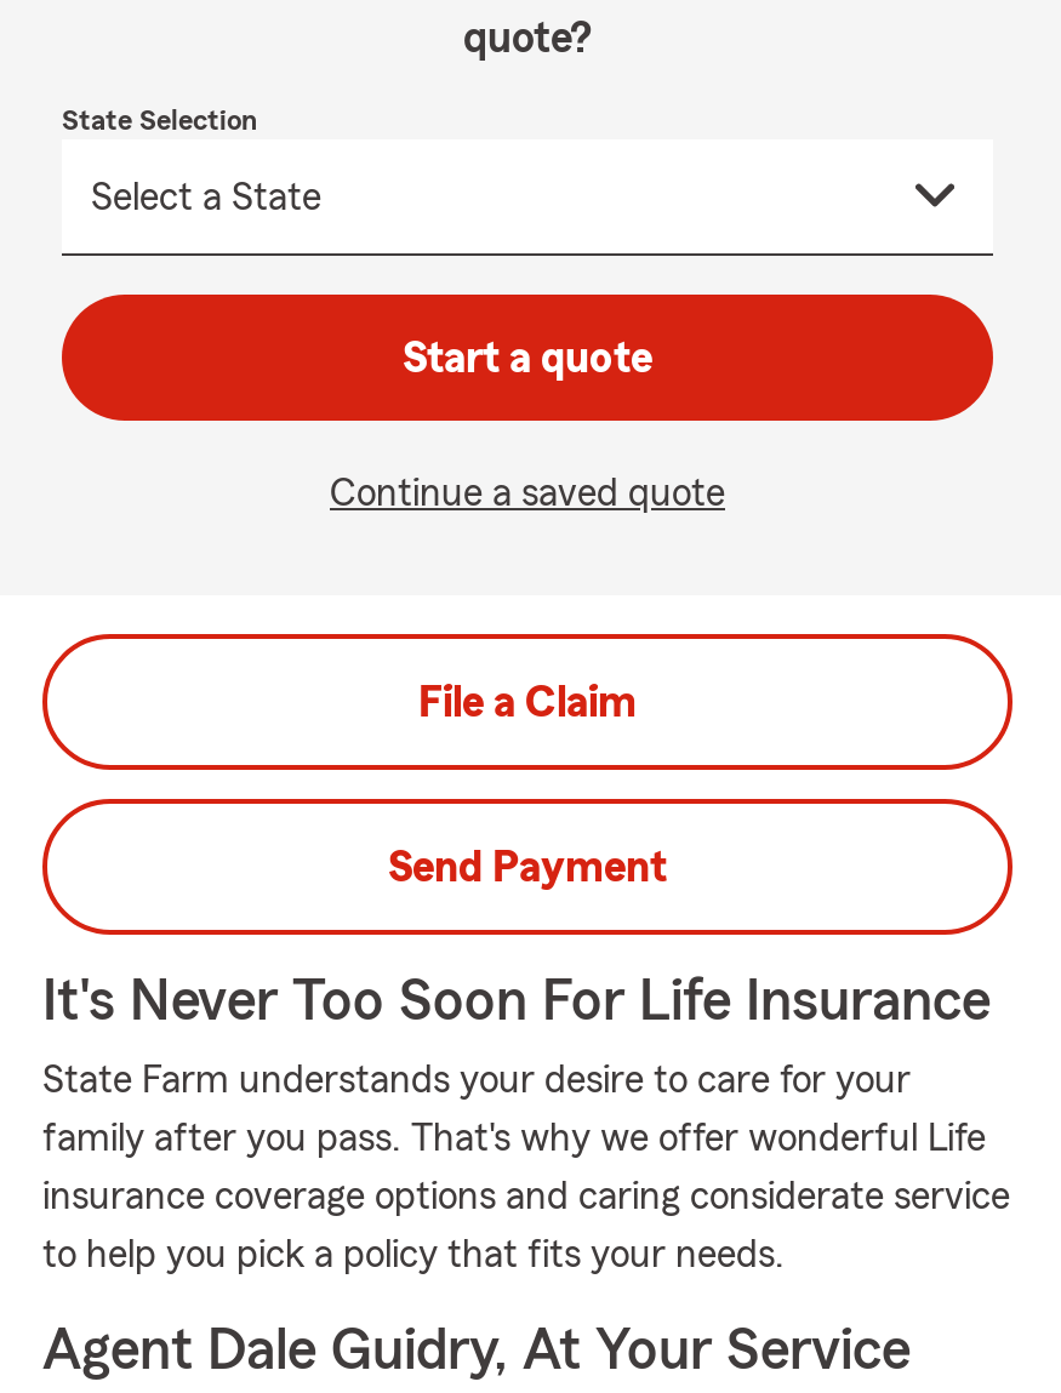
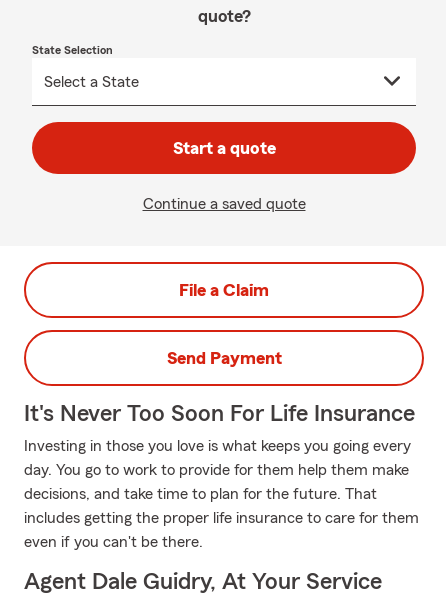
- State Farm understands your desire to care for your
- family after you pass. That's why we offer wonderful Life
- insurance coverage options and caring considerate service
- to help you pick a policy that fits your needs.
+ Investing in those you love is what keeps you going every
+ day. You go to work to provide for them help them make
+ decisions, and take time to plan for the future. That
+ includes getting the proper life insurance to care for them
+ even if you can't be there.
